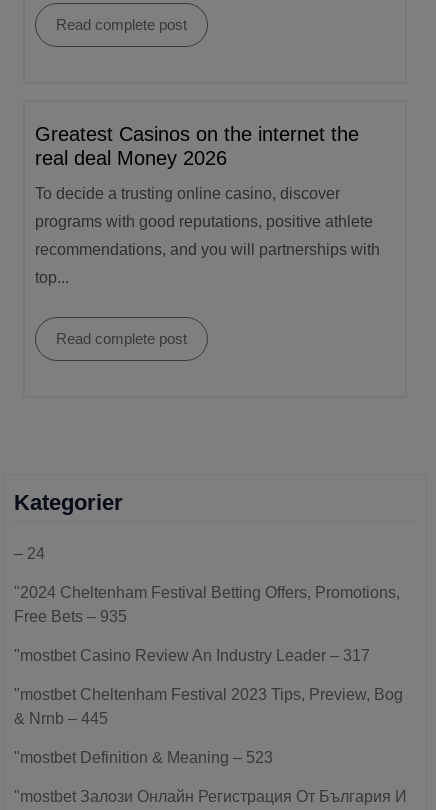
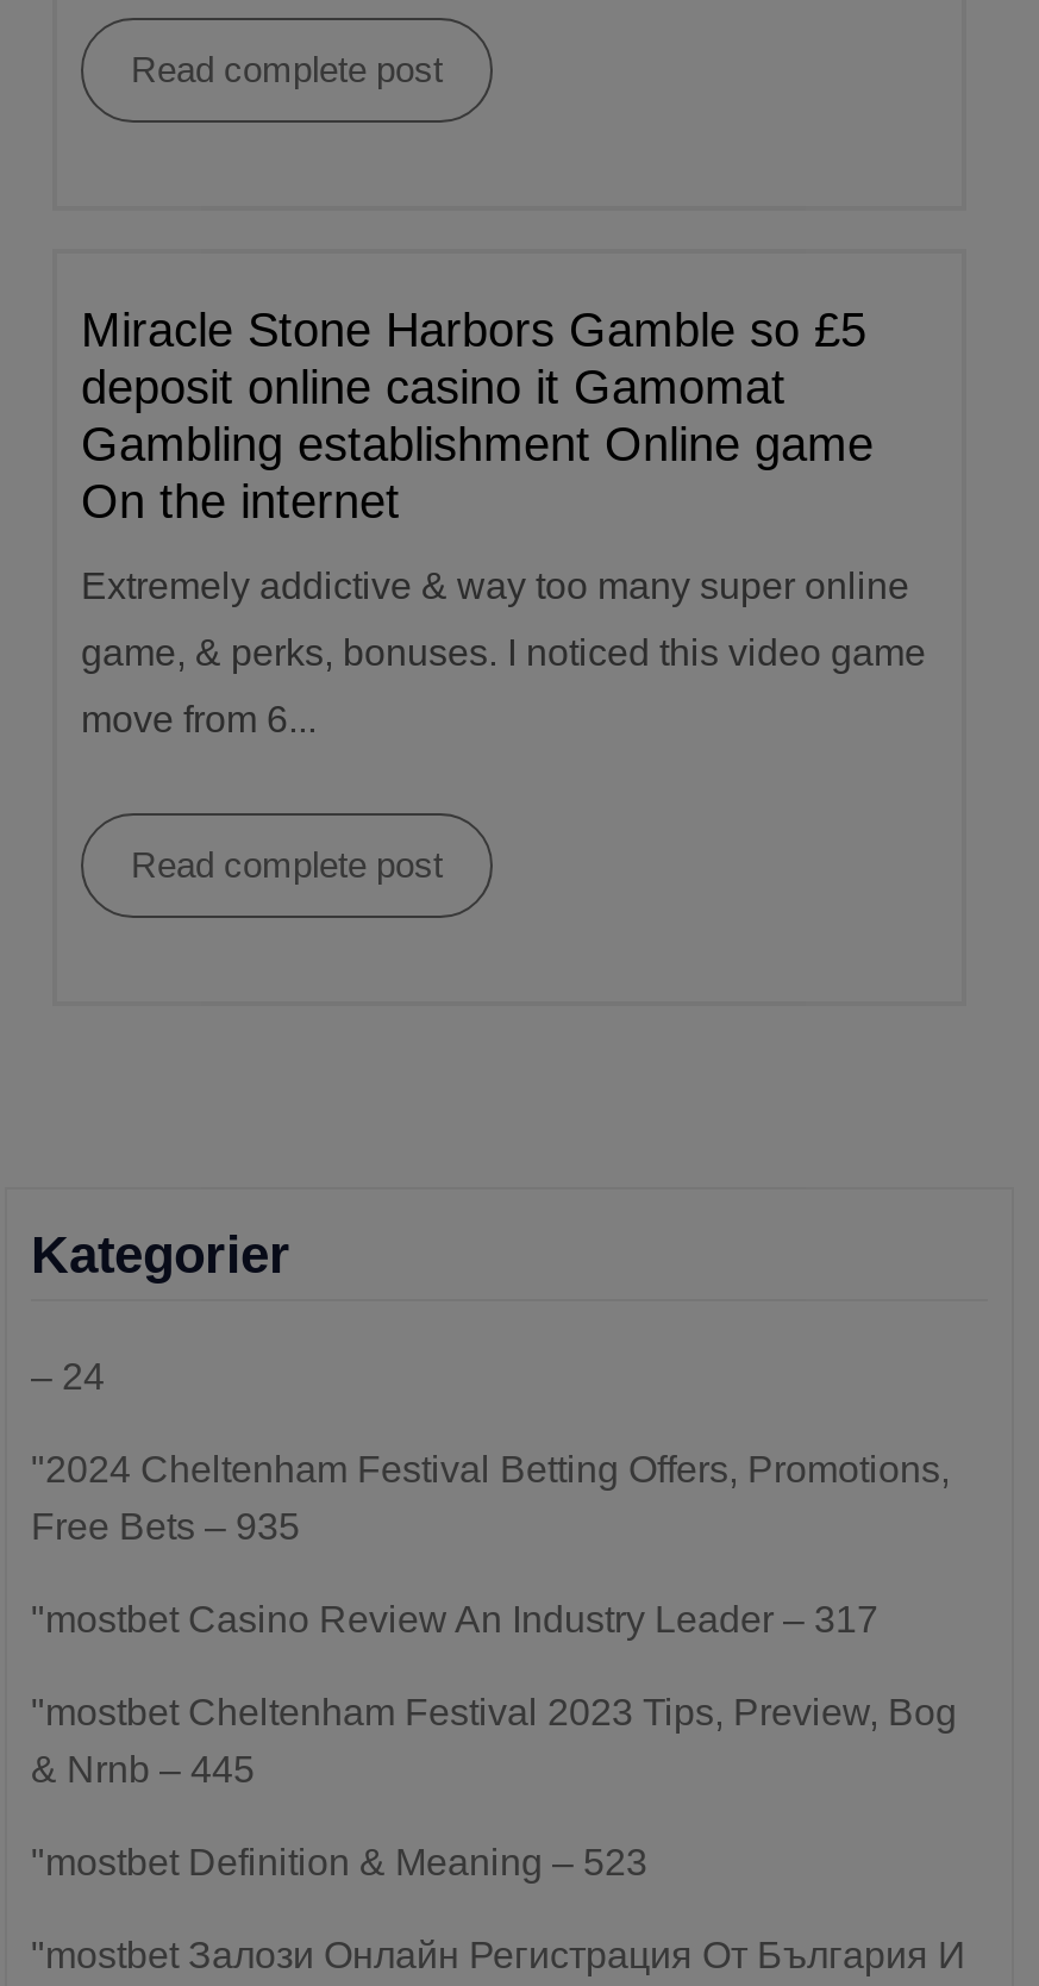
- Greatest Casinos on the internet the
- real deal Money 2026
- To decide a trusting online casino, discover
- programs with good reputations, positive athlete
- recommendations, and you will partnerships with
- top...
+ Miracle Stone Harbors Gamble so £5
+ deposit online casino it Gamomat
+ Gambling establishment Online game
+ On the internet
+ Extremely addictive & way too many super online
+ game, & perks, bonuses. I noticed this video game
+ move from 6...
